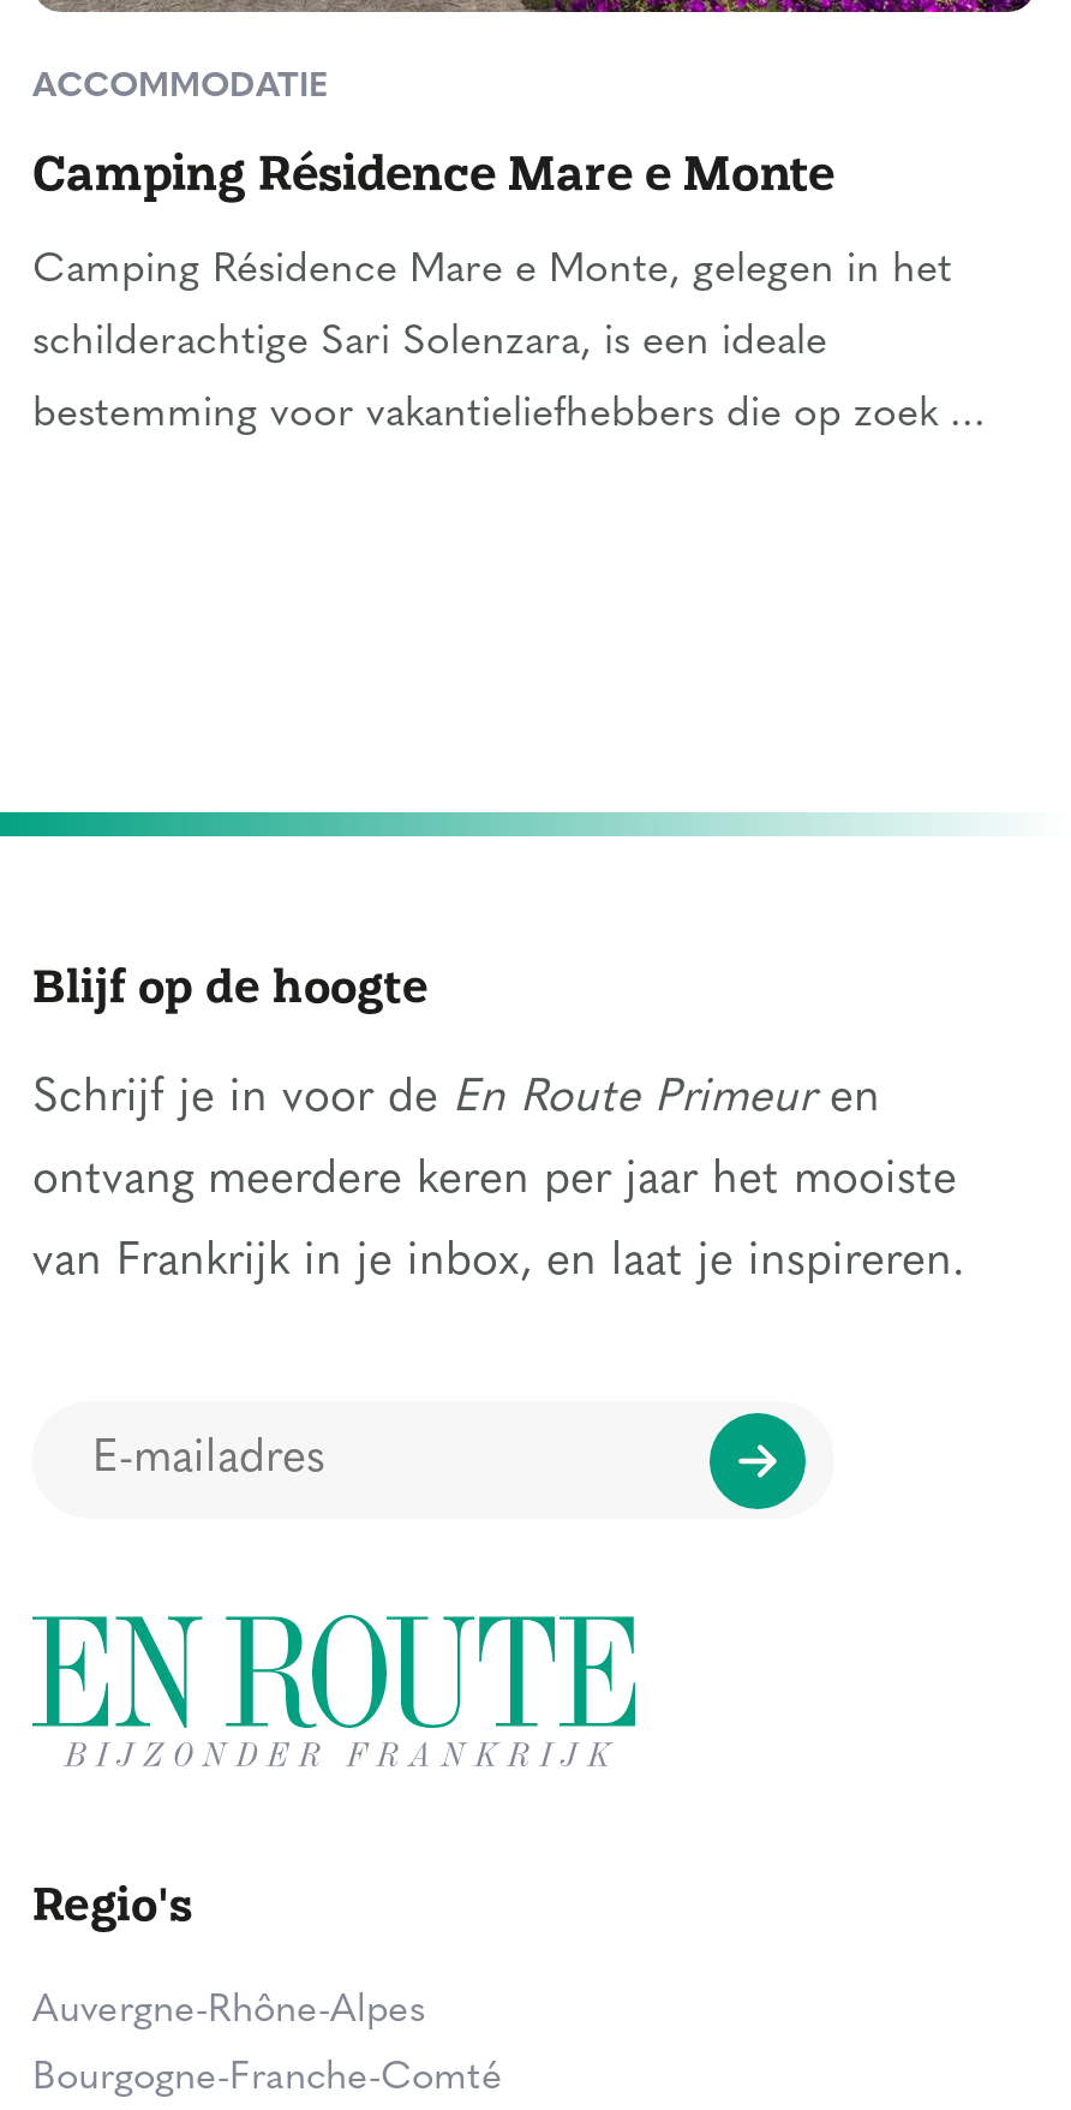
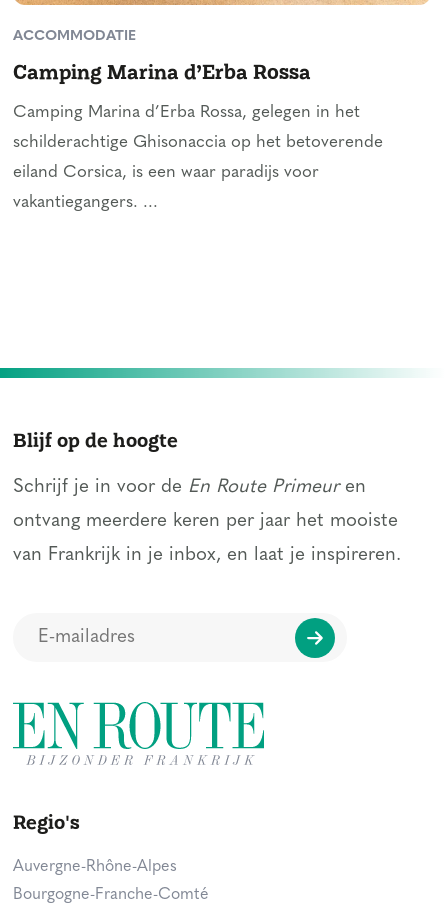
- Camping Résidence Mare e Monte
- Camping Résidence Mare e Monte, gelegen in het
- schilderachtige Sari Solenzara, is een ideale
- bestemming voor vakantieliefhebbers die op zoek ...
+ Camping Marina d’Erba Rossa
+ Camping Marina d’Erba Rossa, gelegen in het
+ schilderachtige Ghisonaccia op het betoverende
+ eiland Corsica, is een waar paradijs voor
+ vakantiegangers. ...
